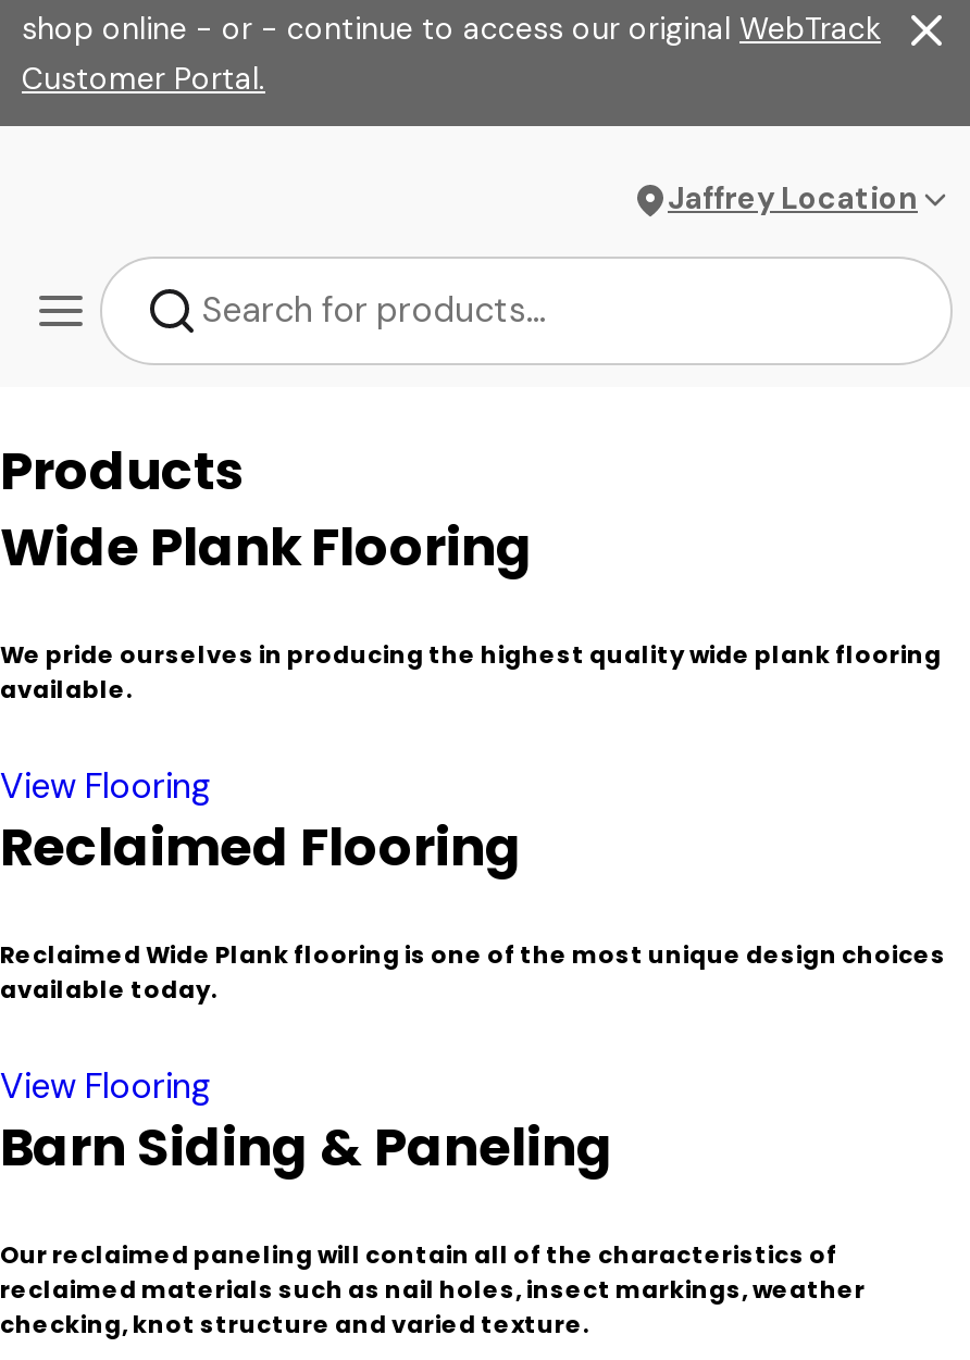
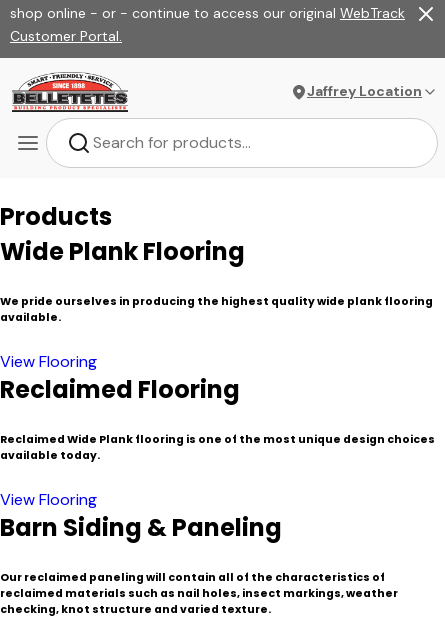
+ [image]
